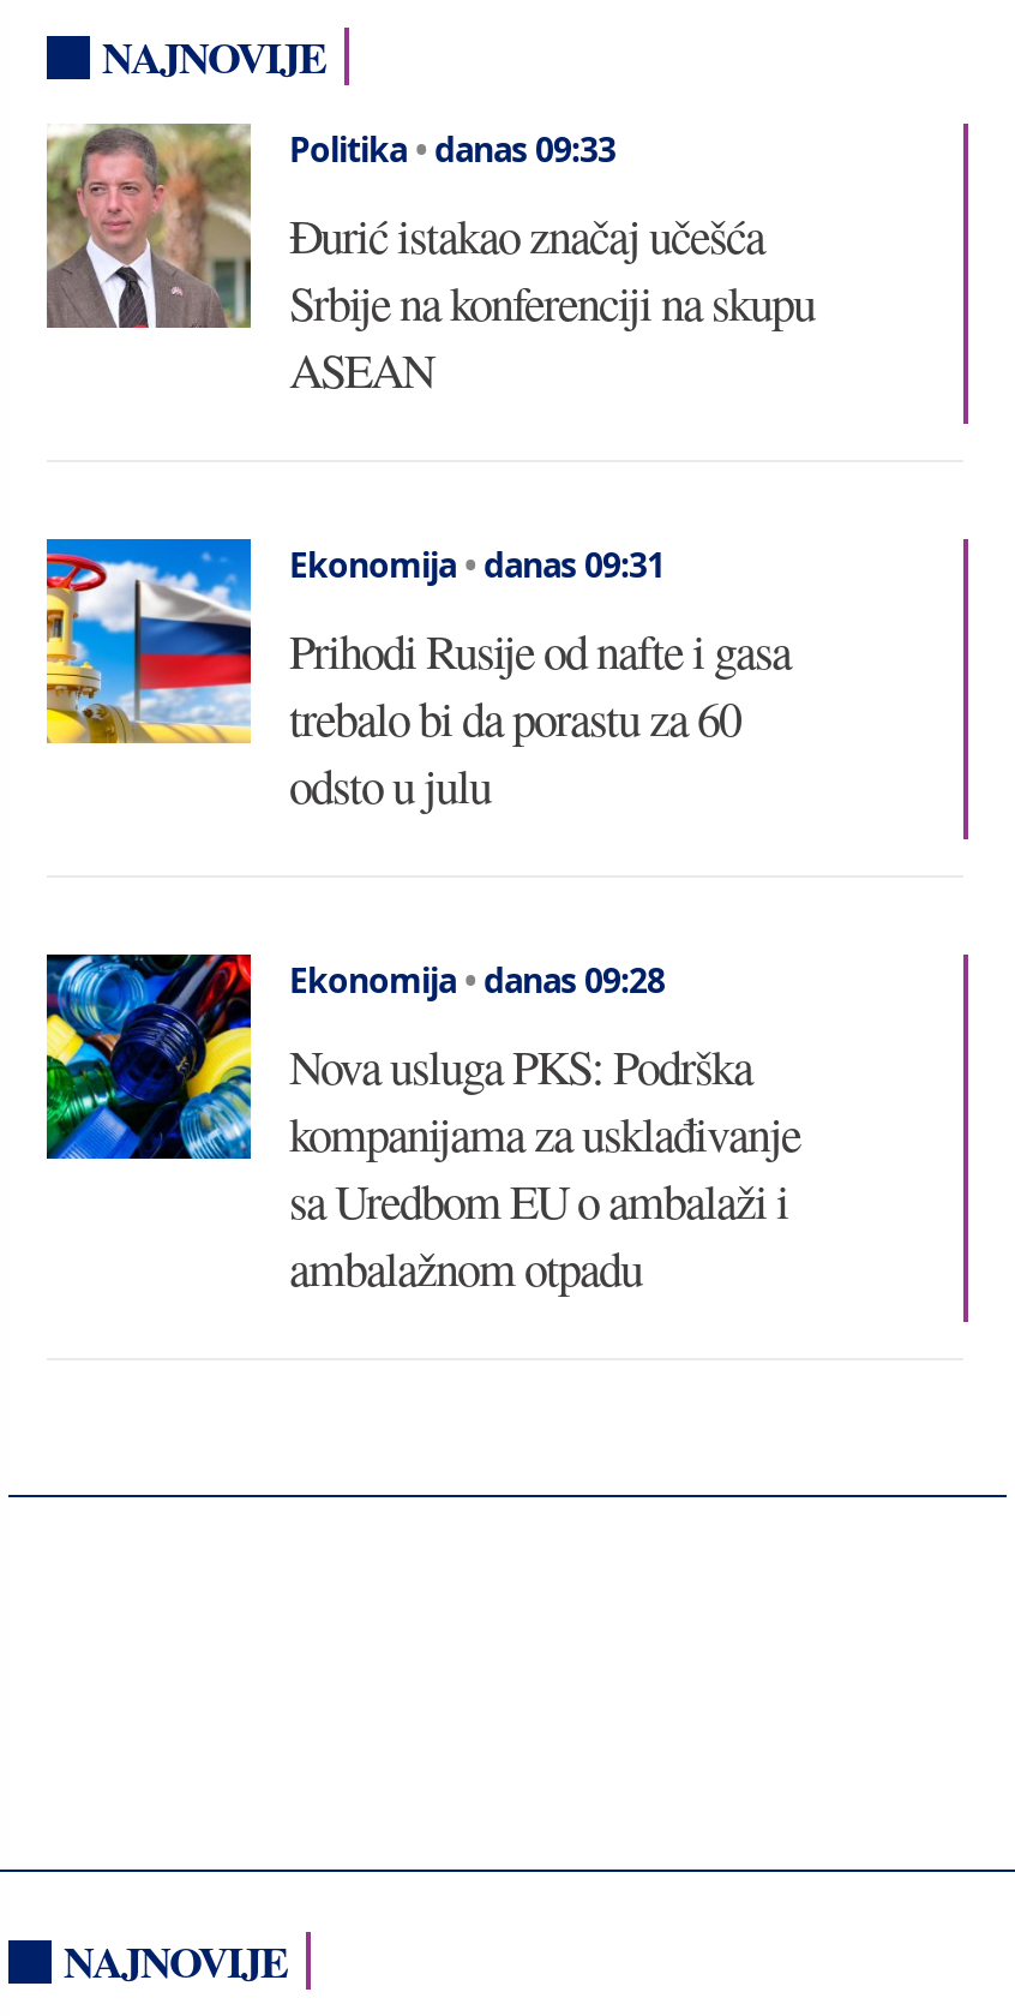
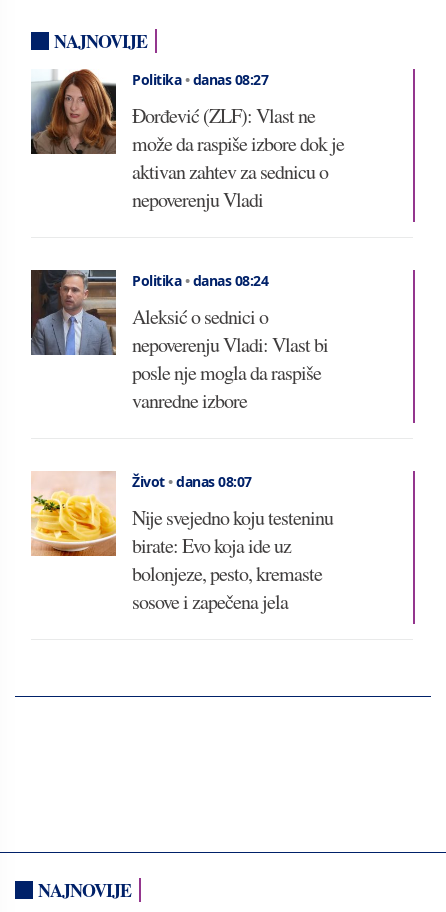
- [image]
- Politika • danas 09:33
+ [image]
+ Politika • danas 08:27

- Đurić istakao značaj učešća
- Srbije na konferenciji na skupu
- ASEAN
+ Đorđević (ZLF): Vlast ne
+ može da raspiše izbore dok je
+ aktivan zahtev za sednicu o
+ nepoverenju Vladi

- [image]
- Ekonomija • danas 09:31
+ [image]
+ Politika • danas 08:24

- Prihodi Rusije od nafte i gasa
- trebalo bi da porastu za 60
- odsto u julu
+ Aleksić o sednici o
+ nepoverenju Vladi: Vlast bi
+ posle nje mogla da raspiše
+ vanredne izbore

- [image]
- Ekonomija • danas 09:28
+ [image]
+ Život • danas 08:07

- Nova usluga PKS: Podrška
- kompanijama za usklađivanje
- sa Uredbom EU o ambalaži i
- ambalažnom otpadu
+ Nije svejedno koju testeninu
+ birate: Evo koja ide uz
+ bolonjeze, pesto, kremaste
+ sosove i zapečena jela
